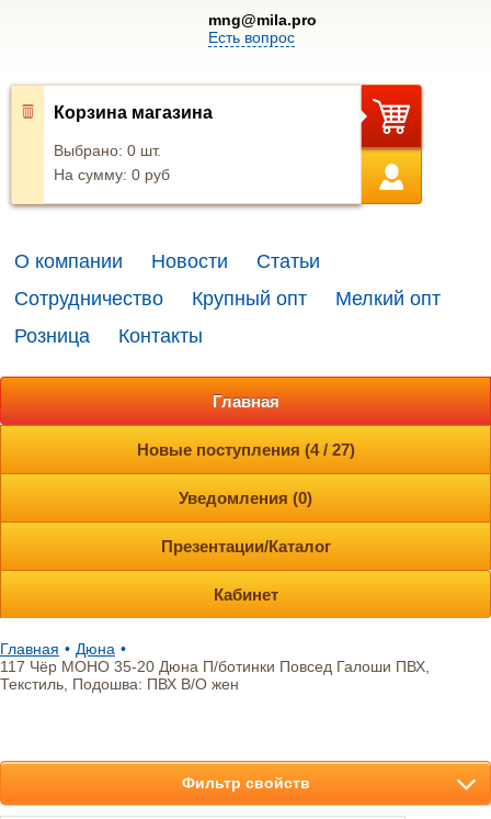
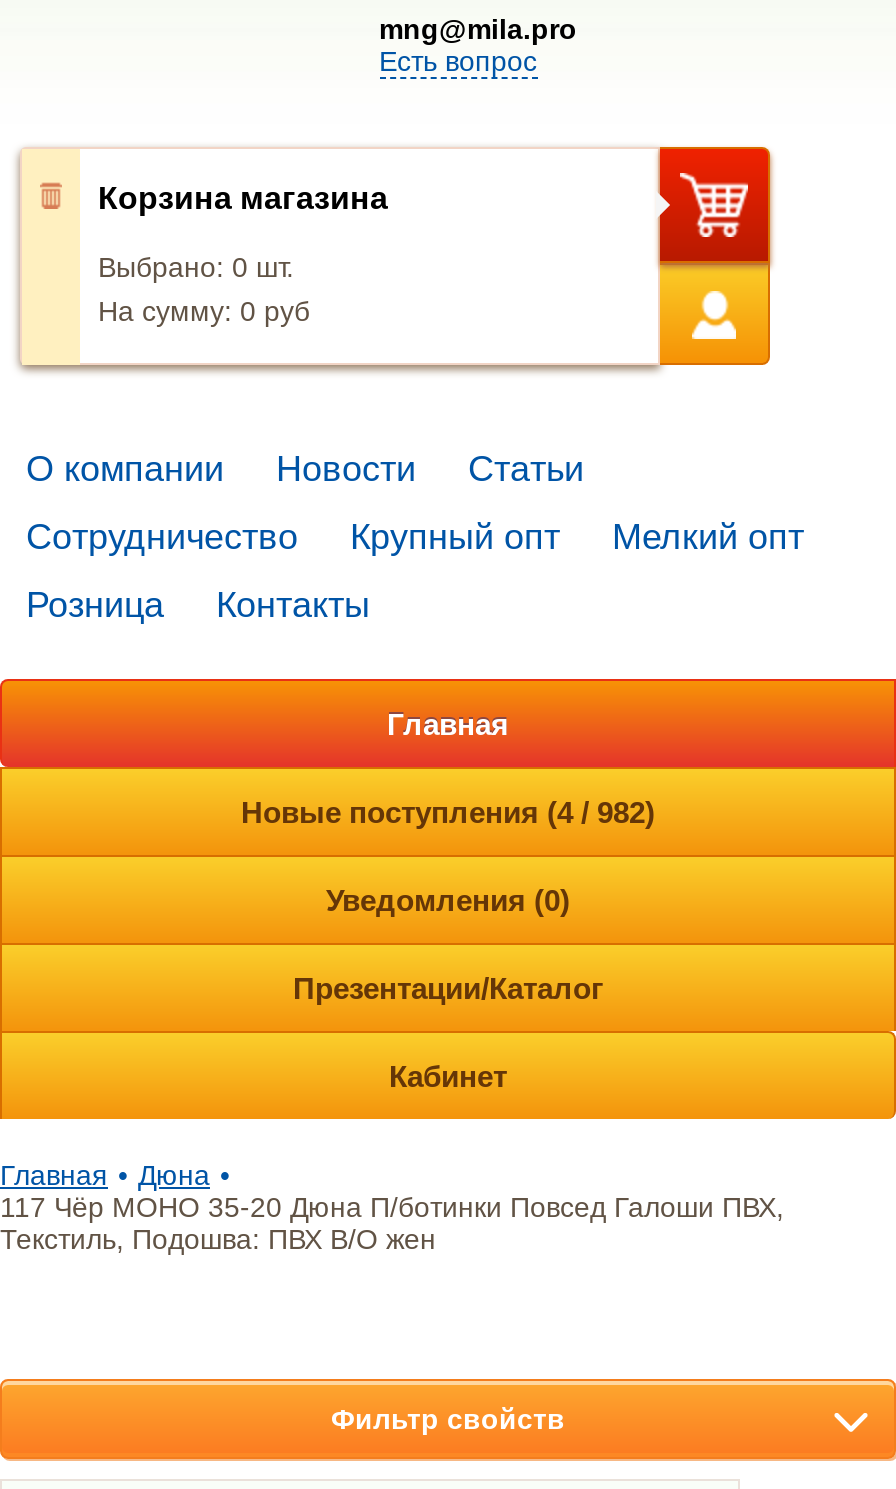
- Новые поступления (4 / 27)
+ Новые поступления (4 / 982)
